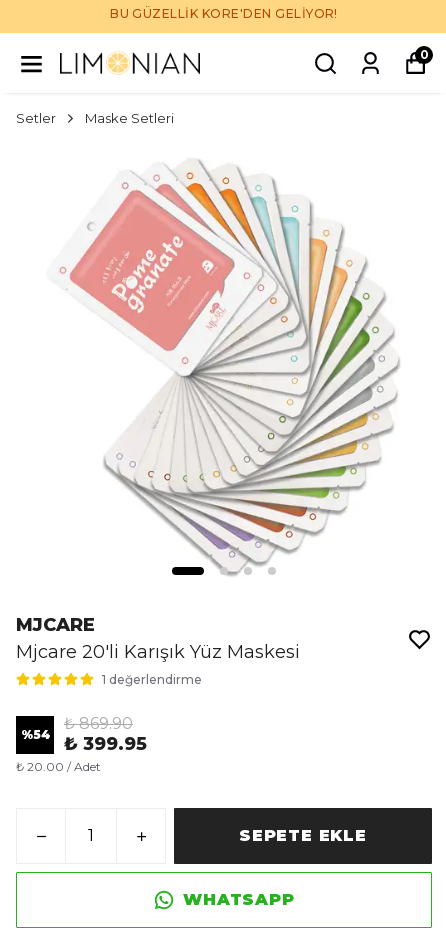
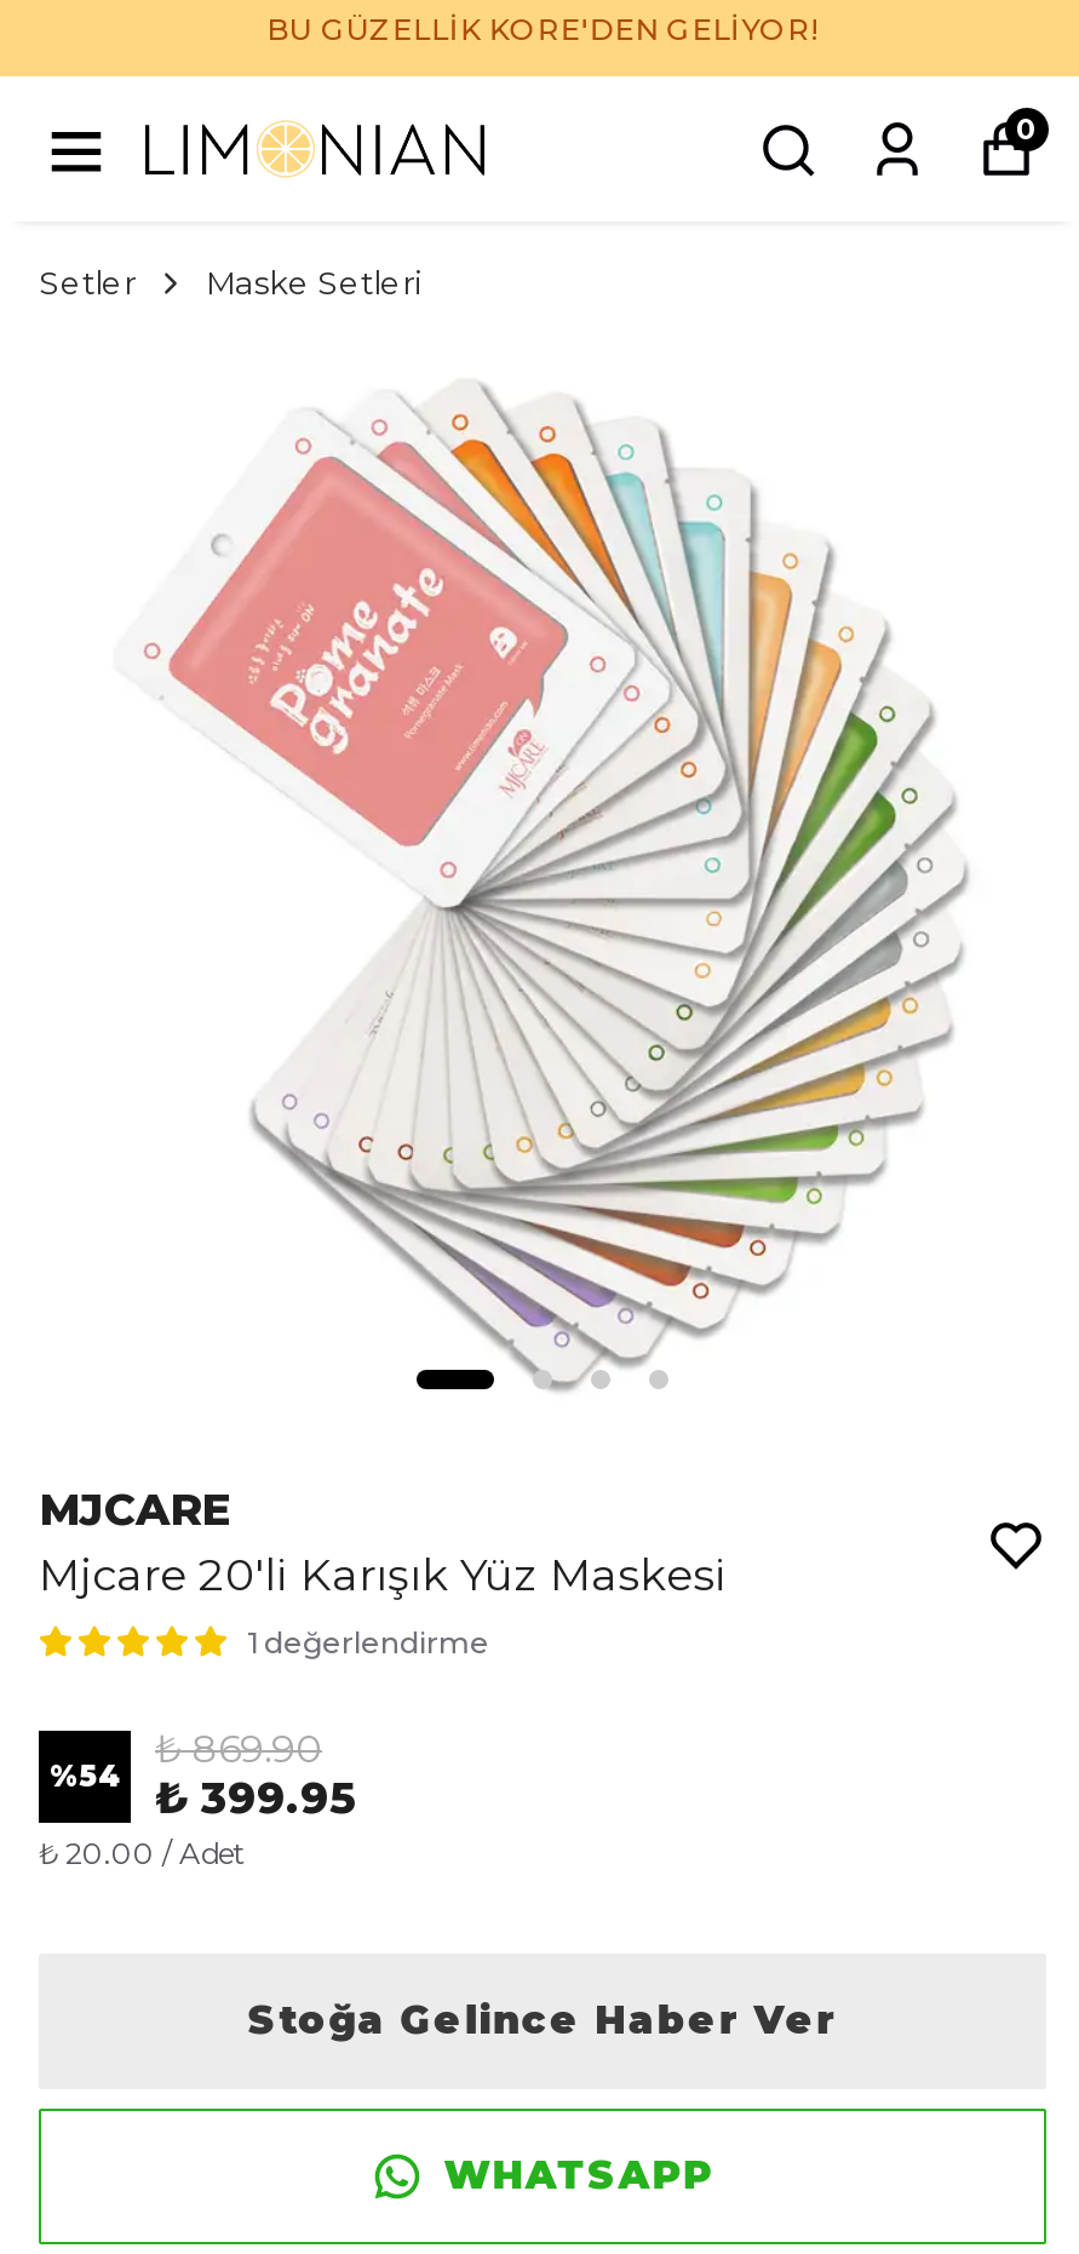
- SEPETE EKLE
+ Stoğa Gelince Haber Ver
